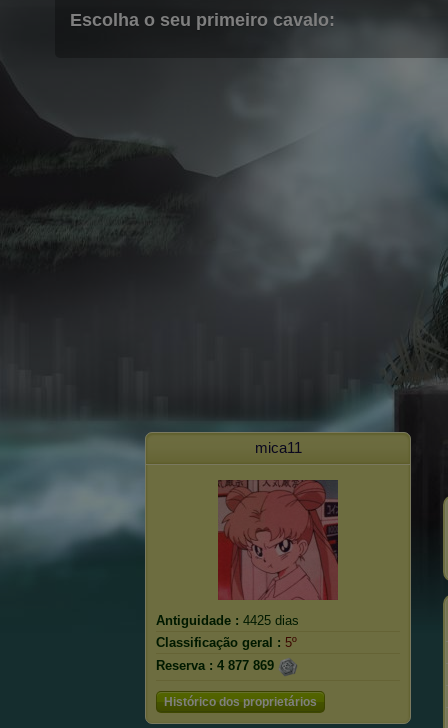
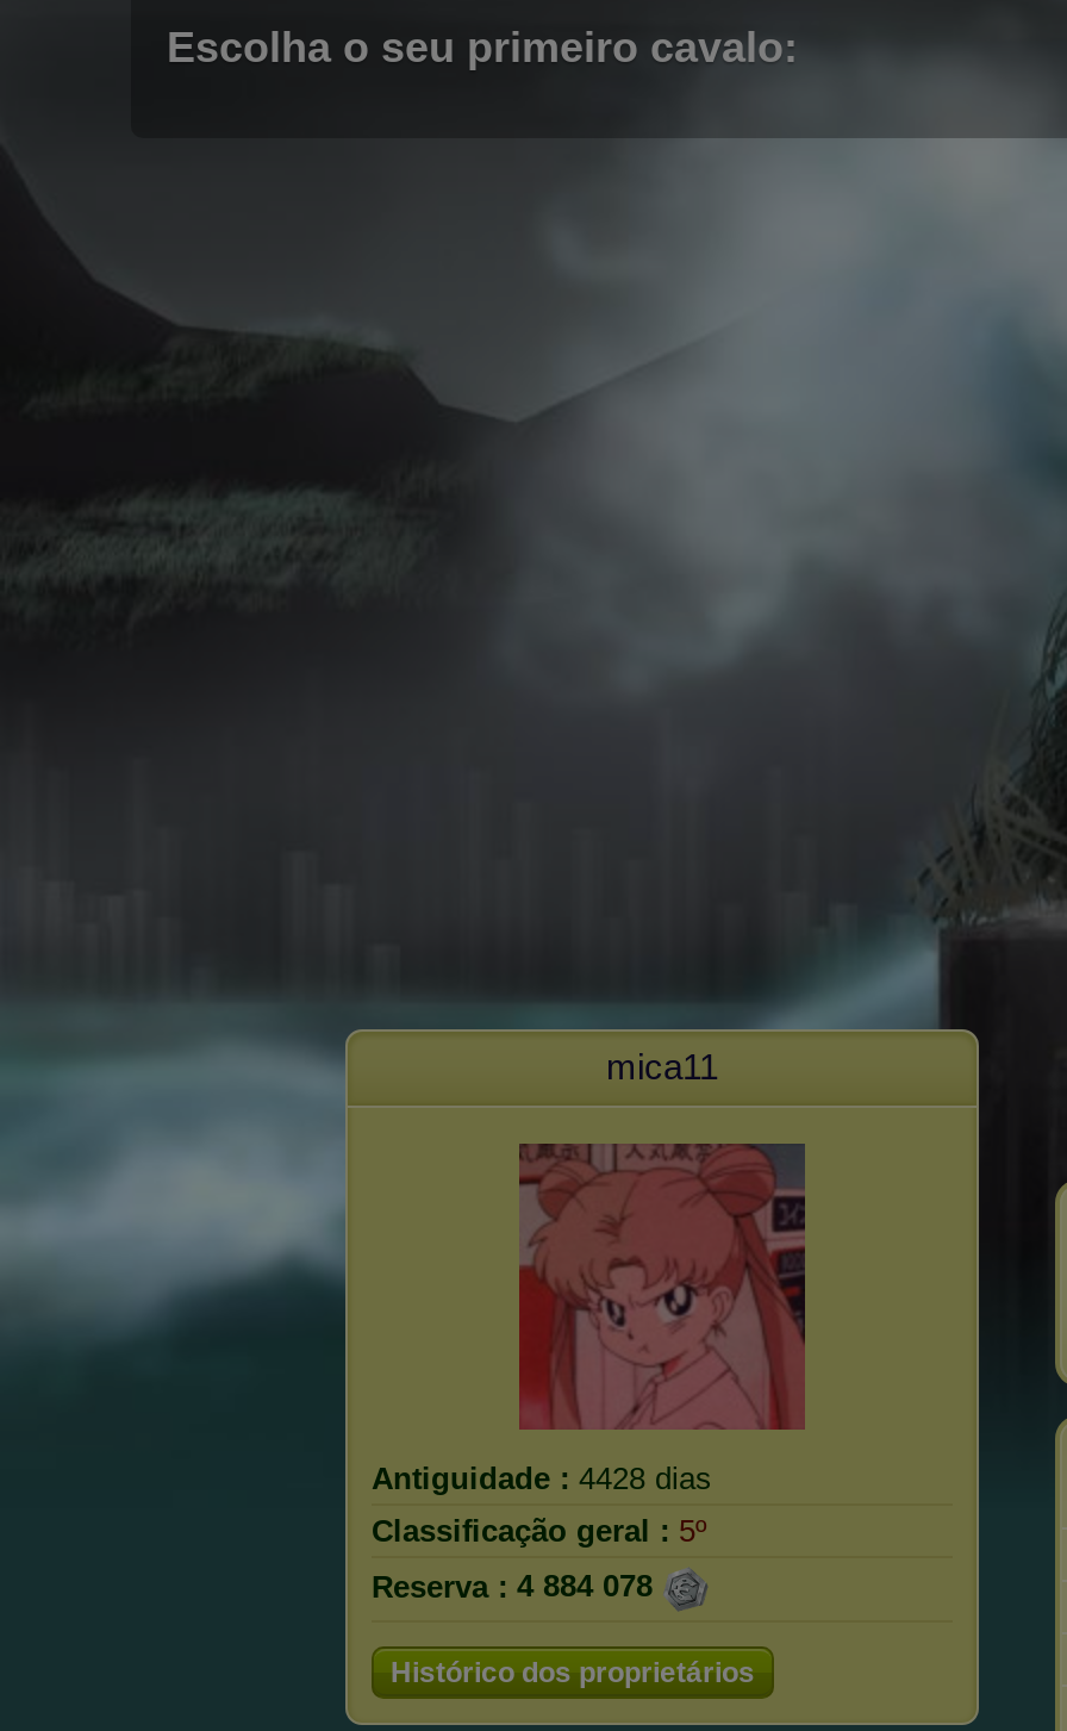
- Antiguidade : 4425 dias
+ Antiguidade : 4428 dias

- Reserva : 4 877 869
+ Reserva : 4 884 078
